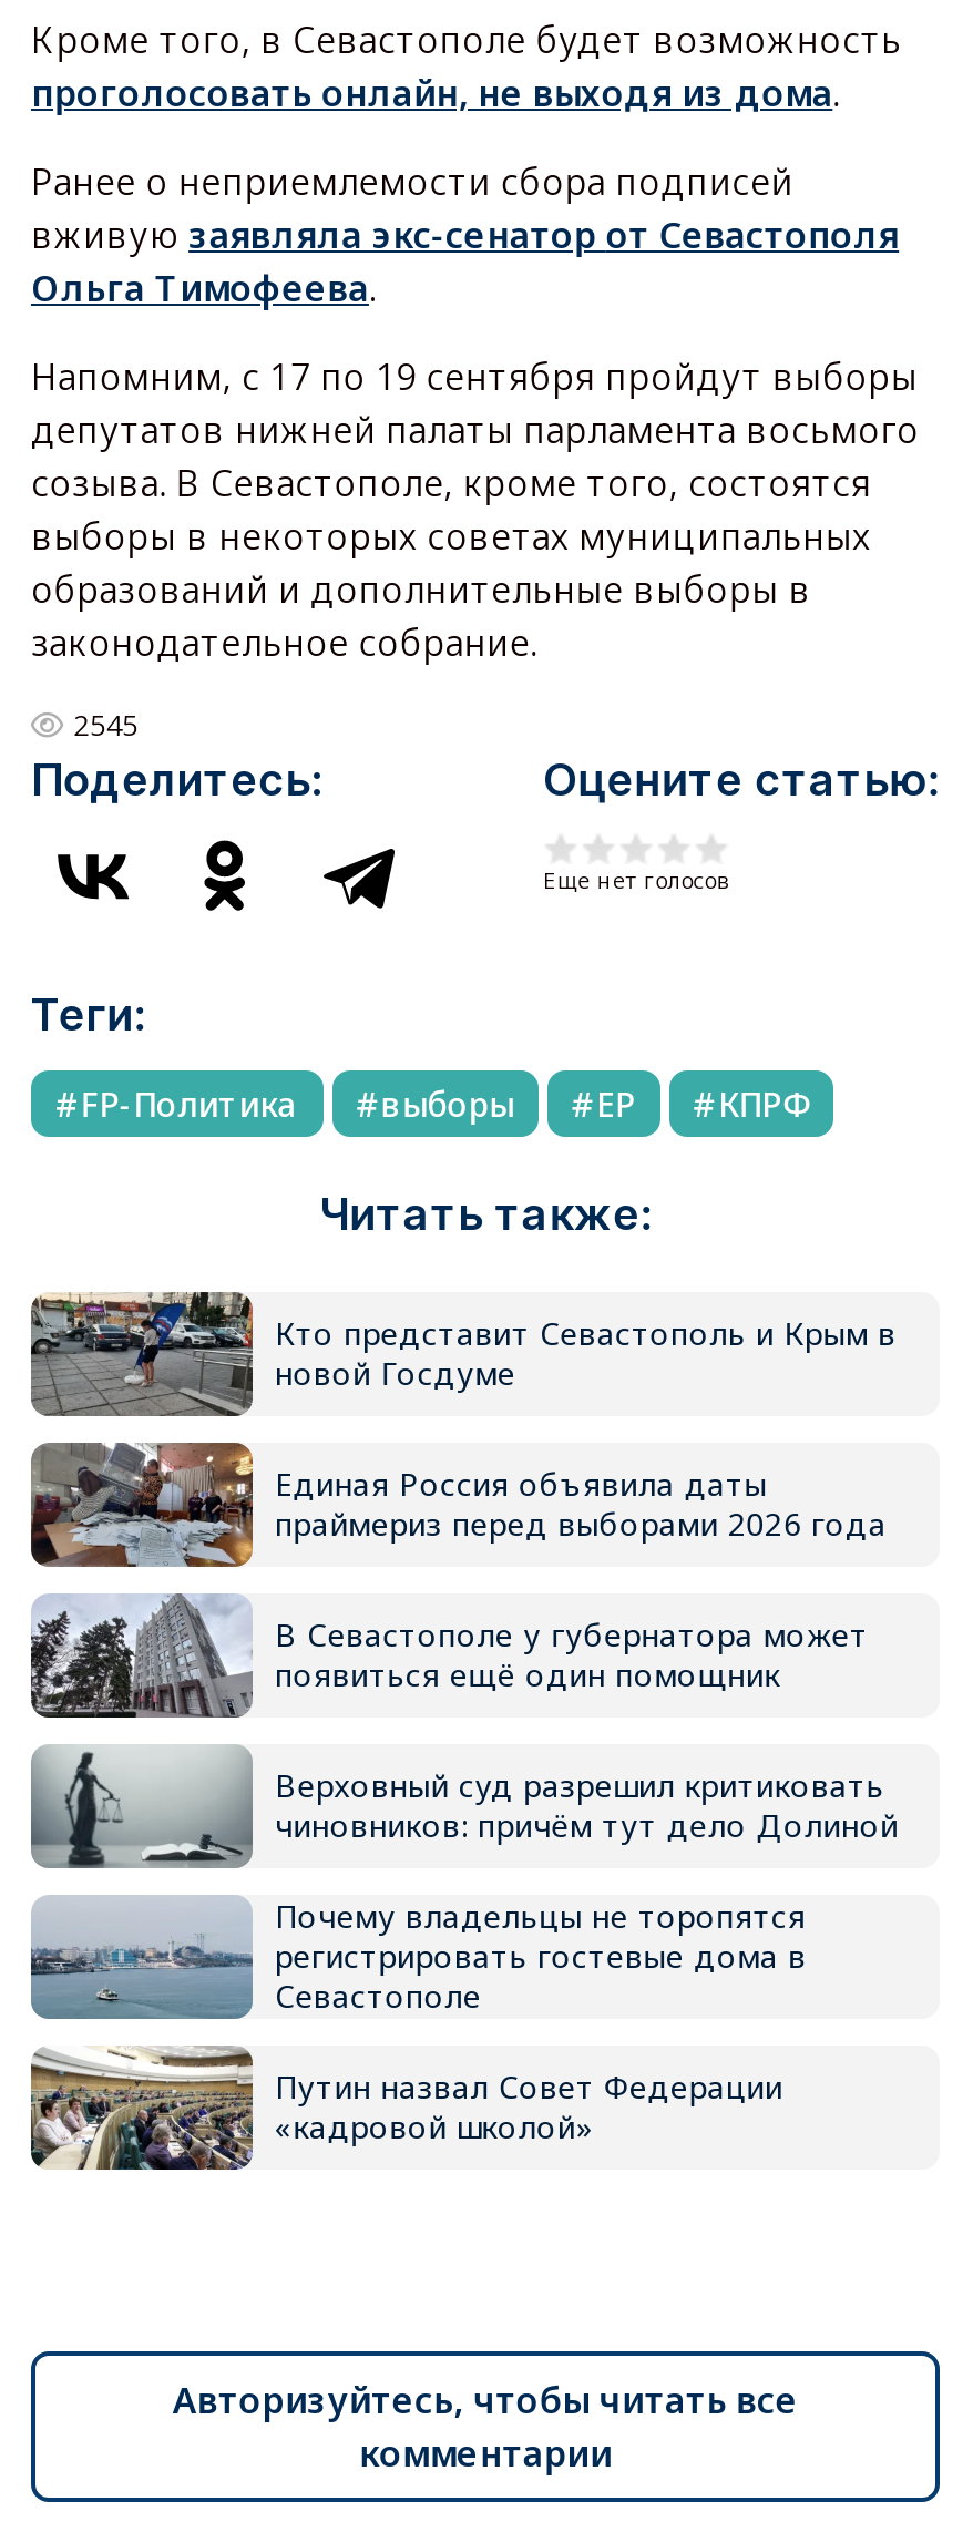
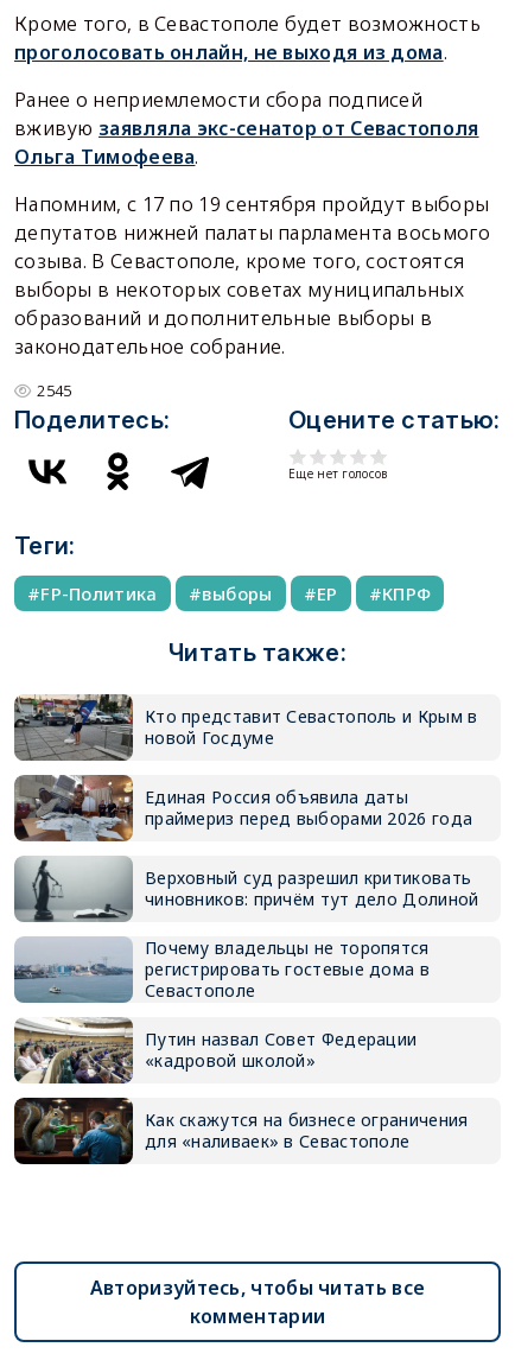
- [image]
- В Севастополе у губернатора может
- появиться ещё один помощник

moved up: [image] | Верховный суд разрешил критиковать | чиновников: причём тут дело Долиной | Почему владельцы не торопятся | регистрировать гостевые дома в | Севастополе | Путин назвал Совет Федерации | «кадровой школой»

+ [image]
+ Как скажутся на бизнесе ограничения
+ для «наливаек» в Севастополе
